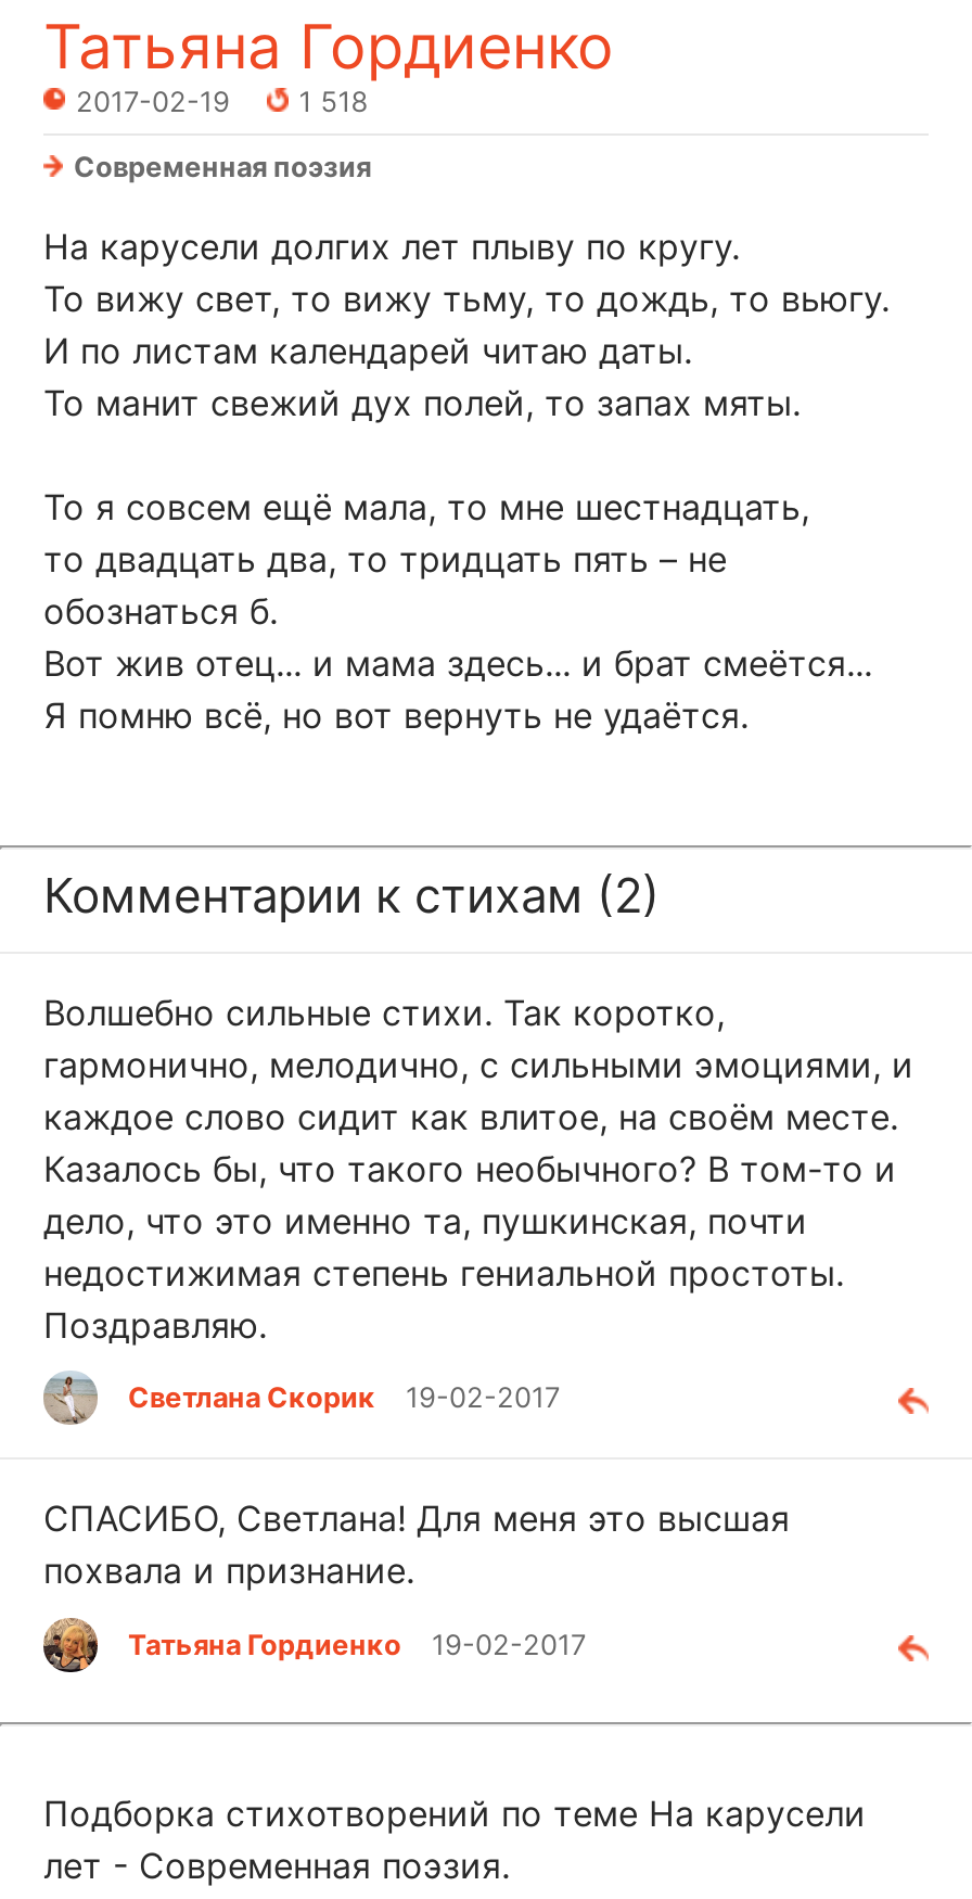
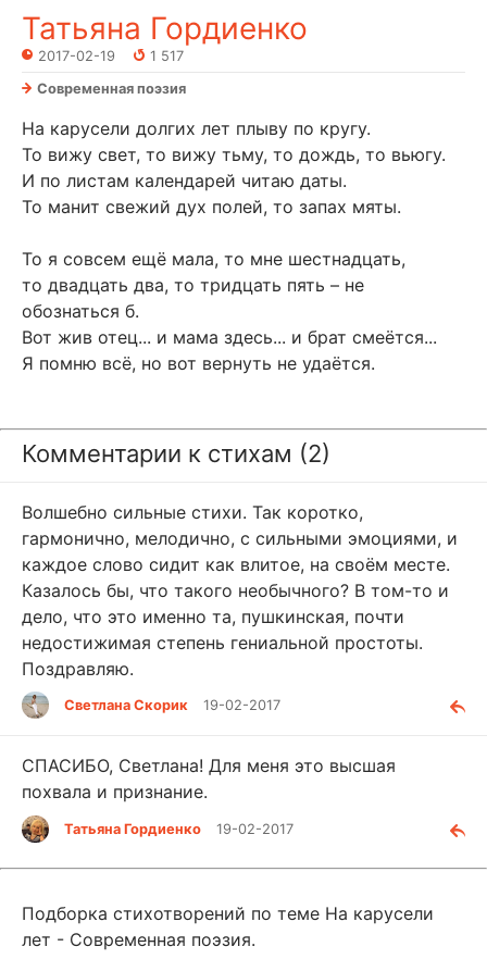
- 1 518
+ 1 517
